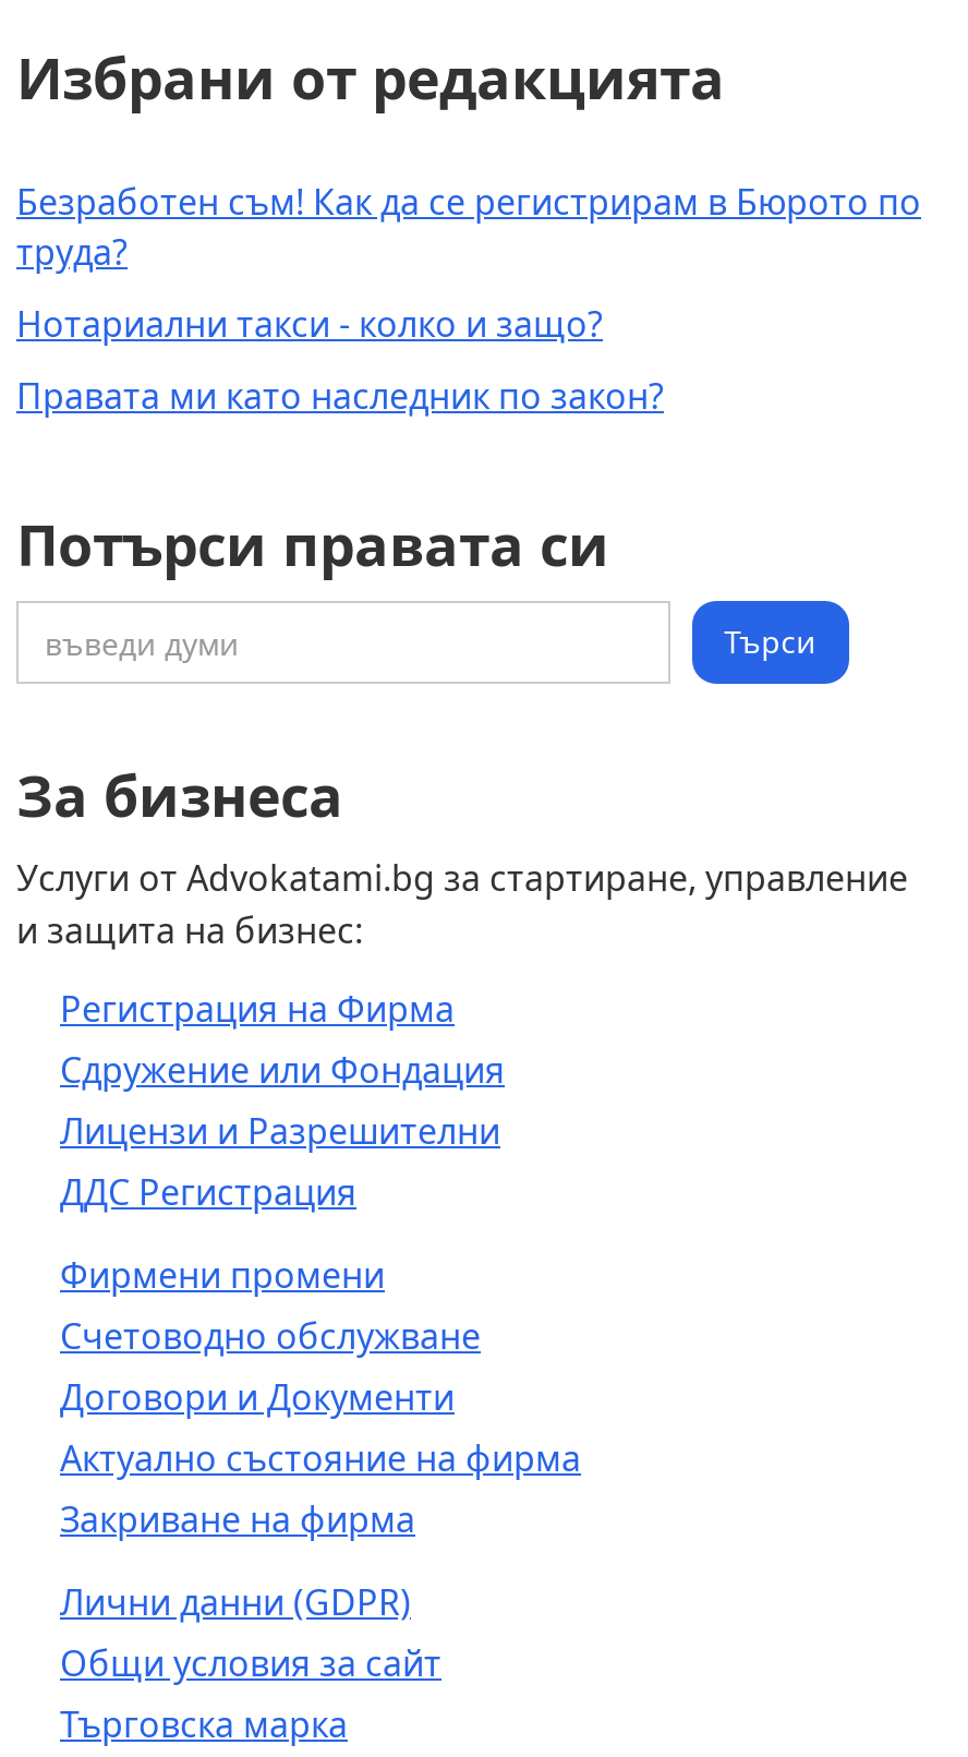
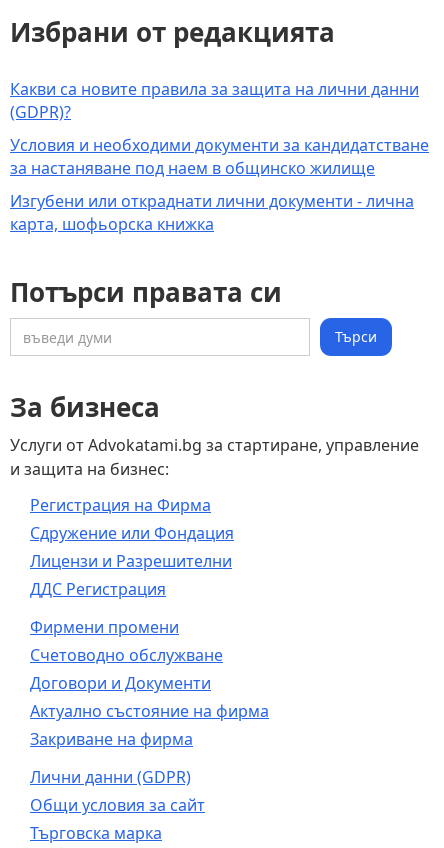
- Безработен съм! Как да се регистрирам в Бюрото по
- труда?
+ Какви са новите правила за защита на лични данни
+ (GDPR)?

- Нотариални такси - колко и защо?
+ Условия и необходими документи за кандидатстване
+ за настаняване под наем в общинско жилище

- Правата ми като наследник по закон?
+ Изгубени или откраднати лични документи - лична
+ карта, шофьорска книжка
